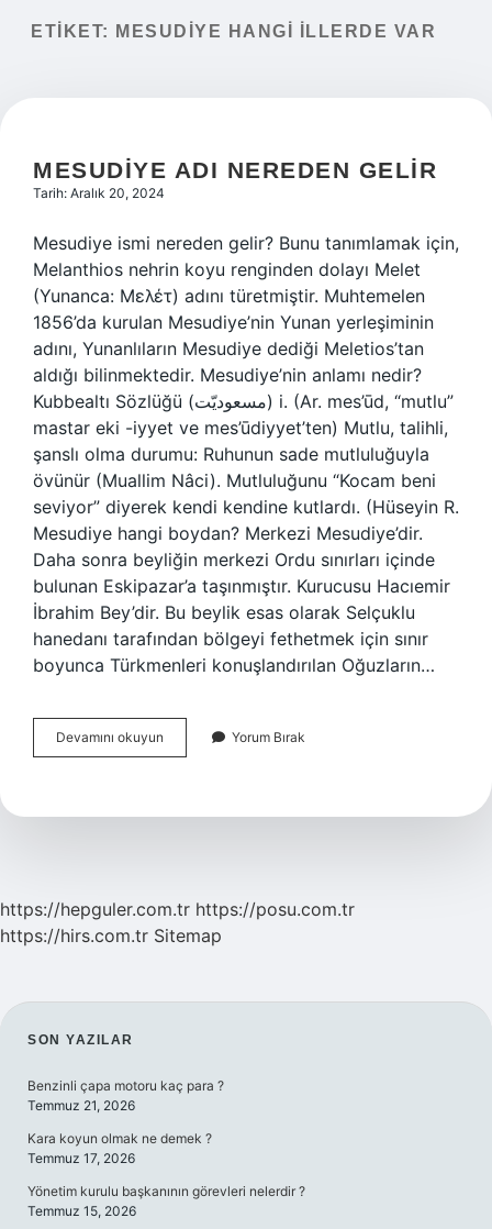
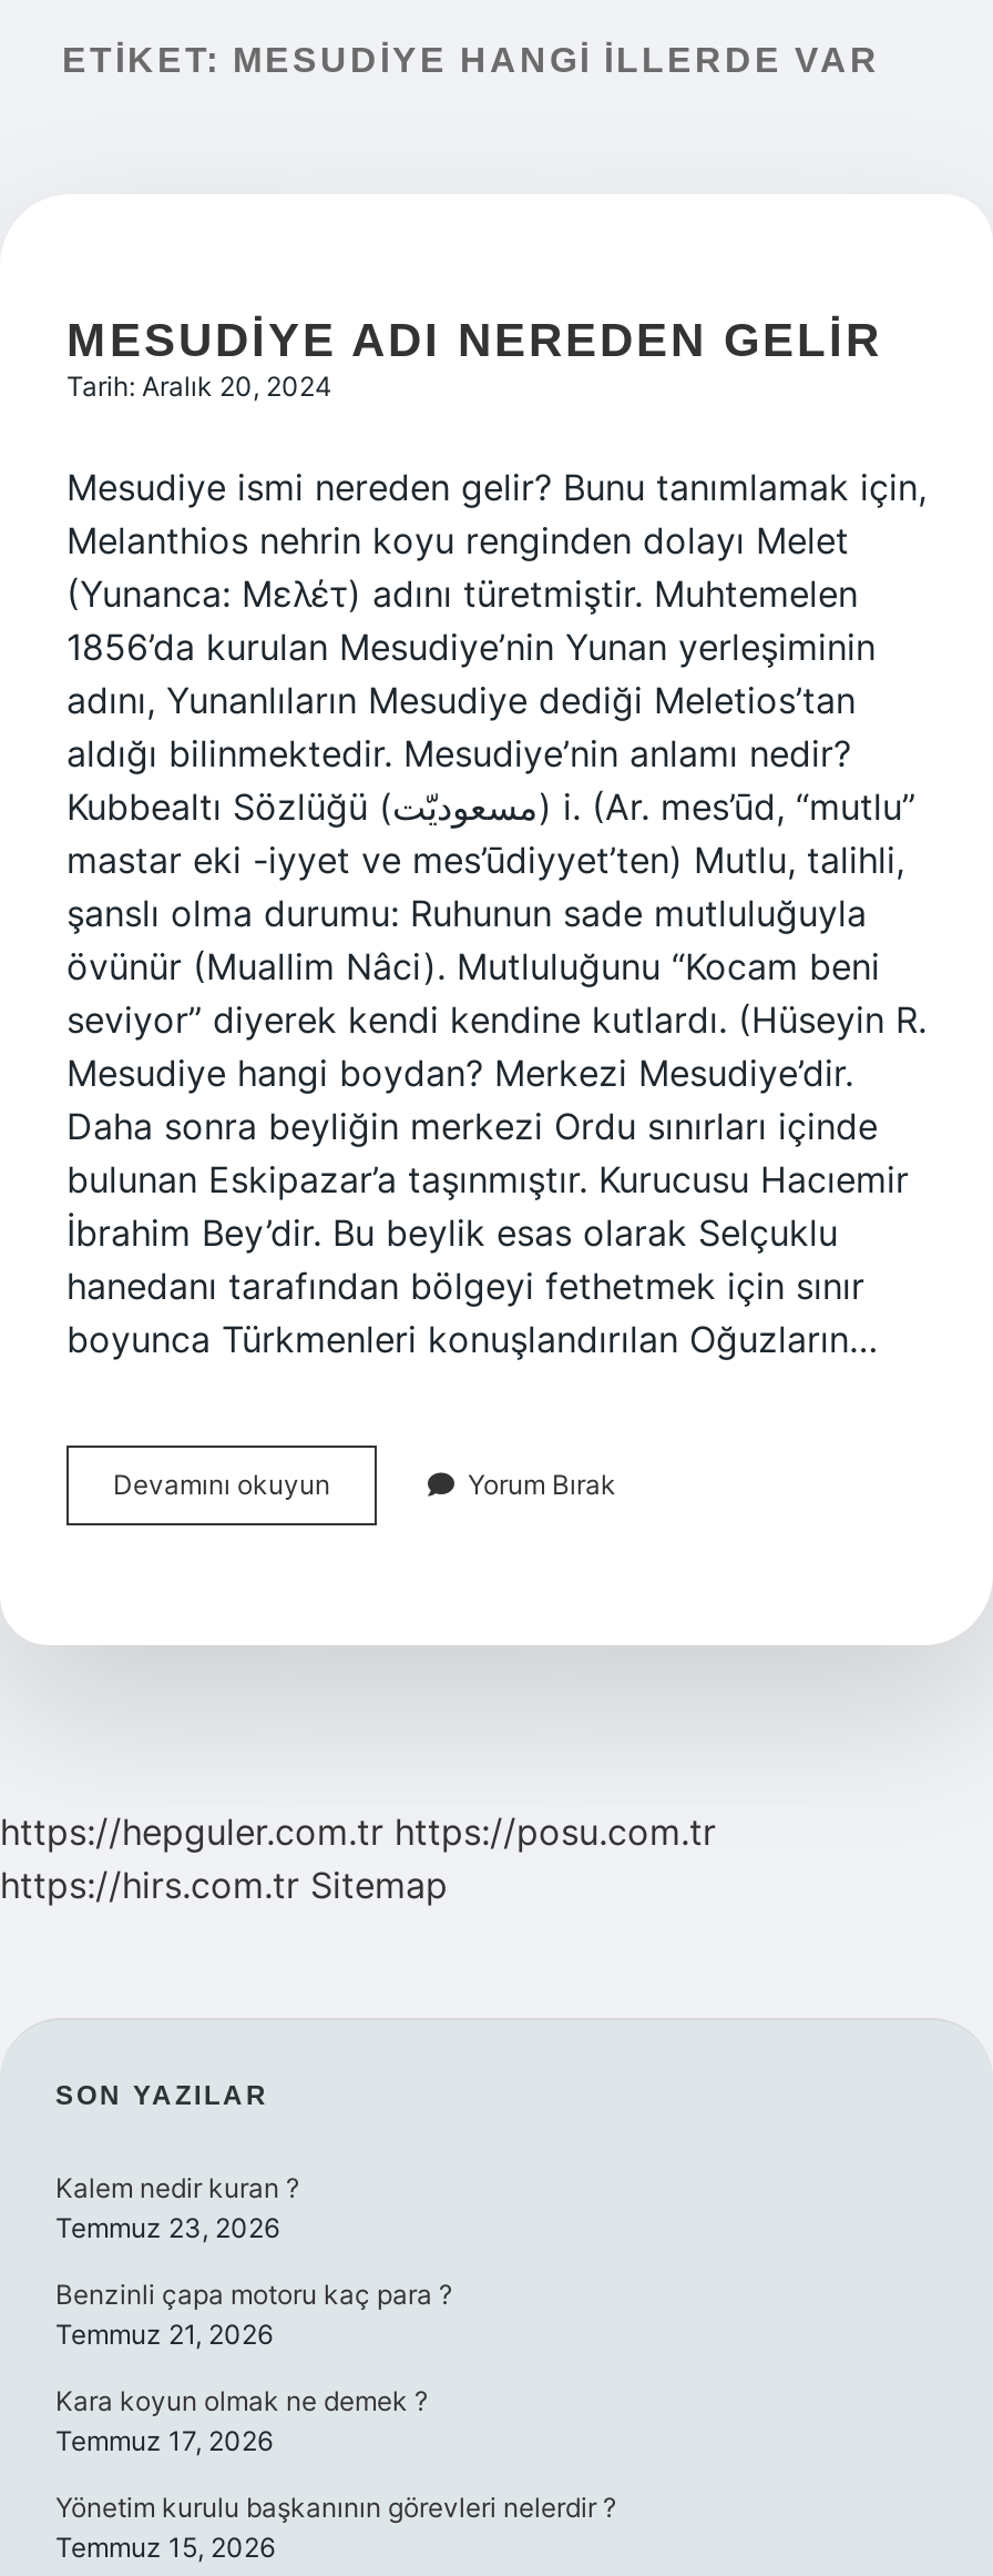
+ Kalem nedir kuran ?
+ Temmuz 23, 2026
